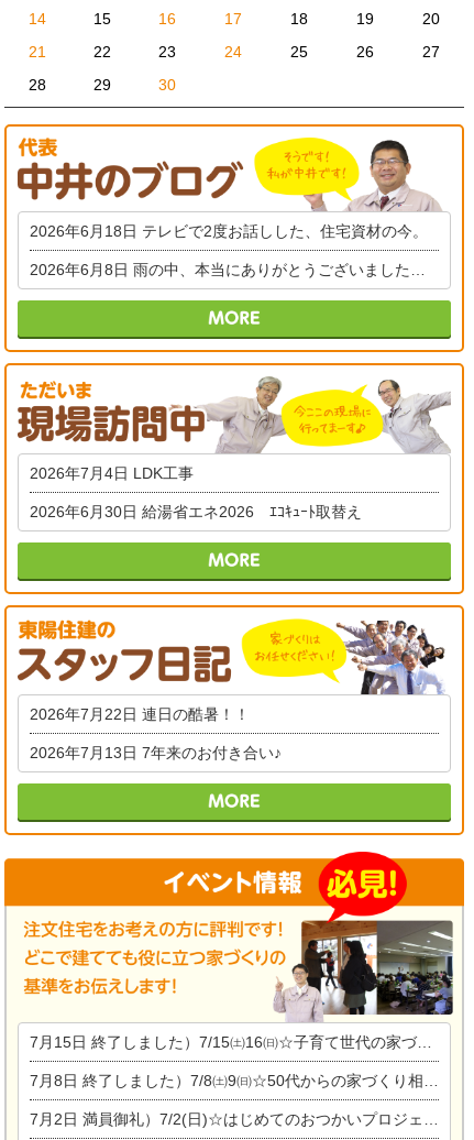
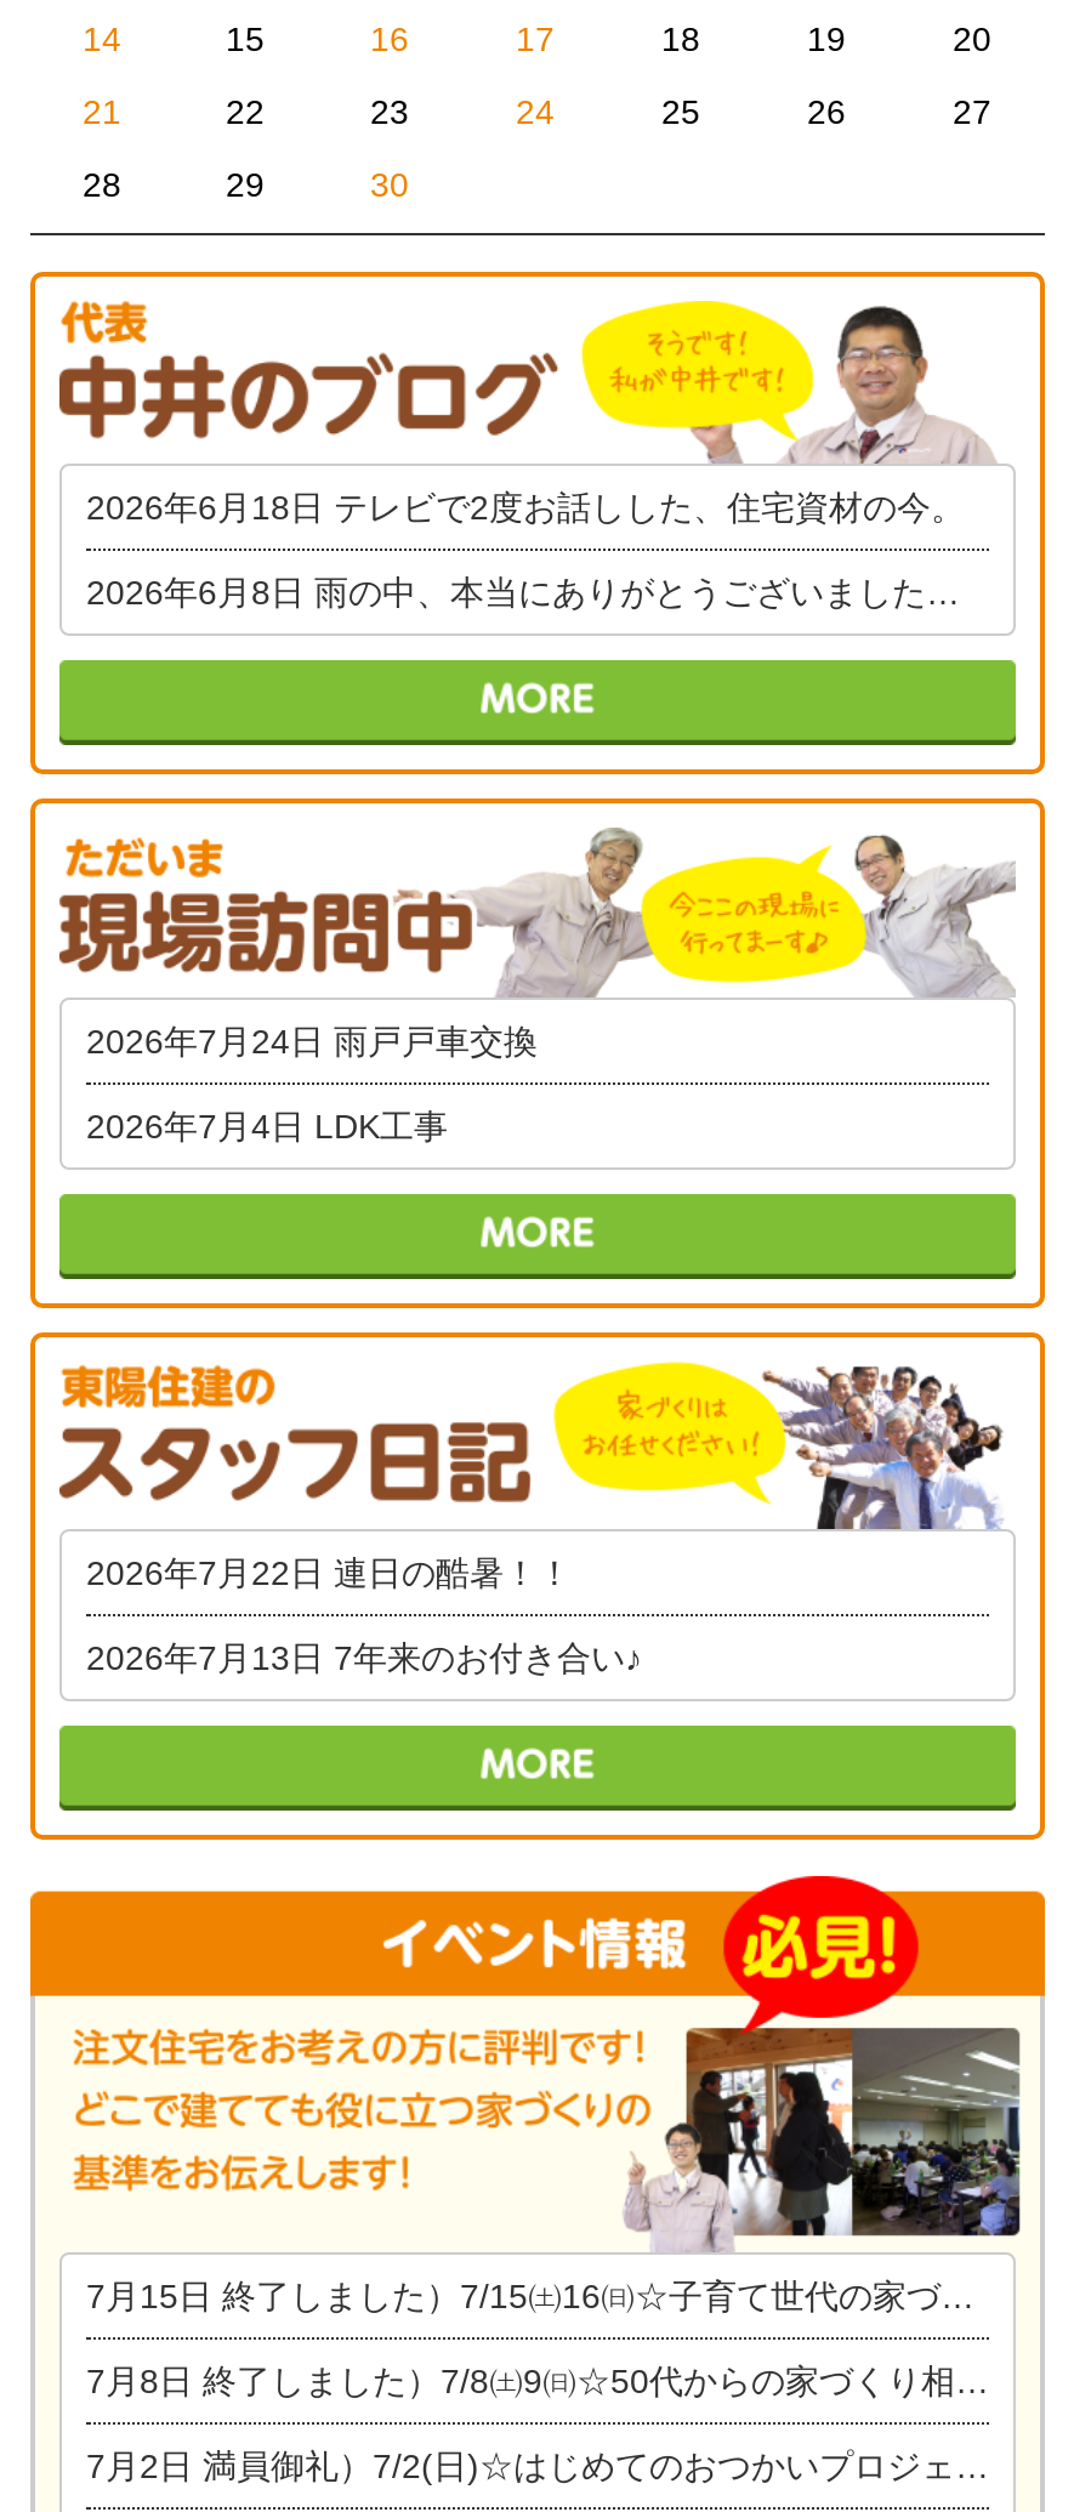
+ 2026年7月24日雨戸戸車交換

moved down: 2026年7月4日LDK工事

- 2026年6月30日給湯省エネ2026 ｴｺｷｭｰﾄ取替え
